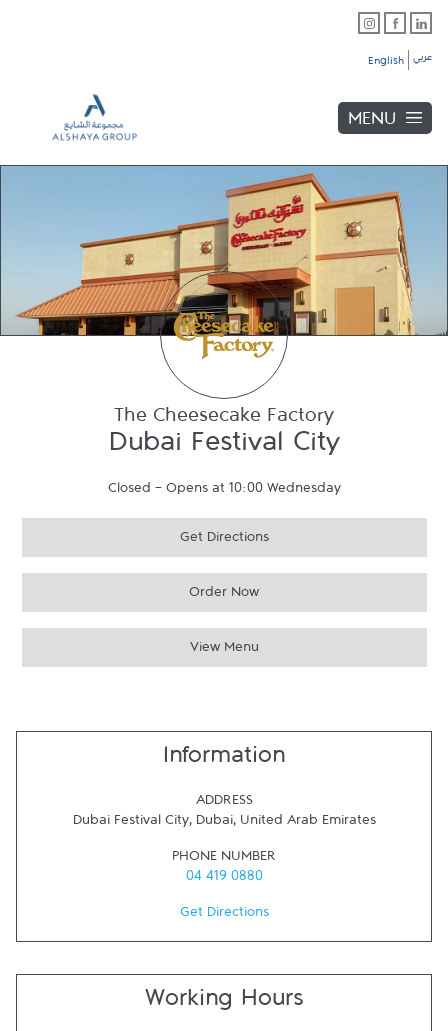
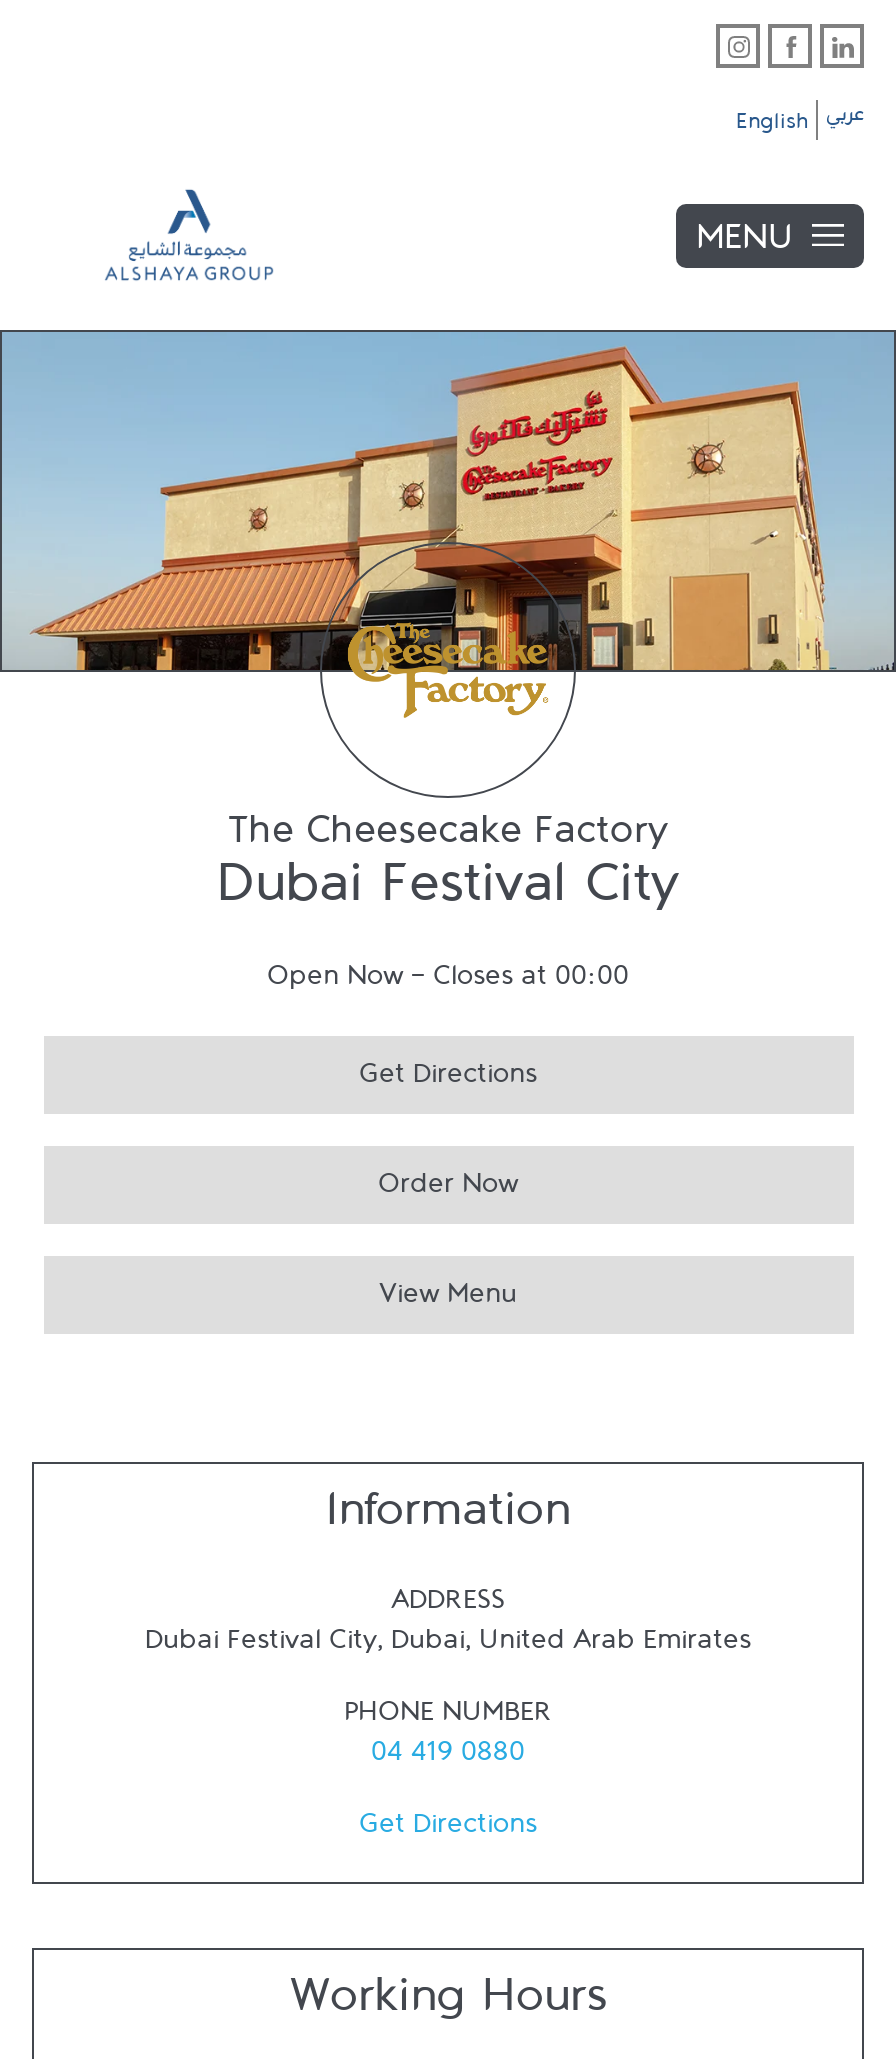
- Closed - Opens at 10:00 Wednesday
+ Open Now - Closes at 00:00
